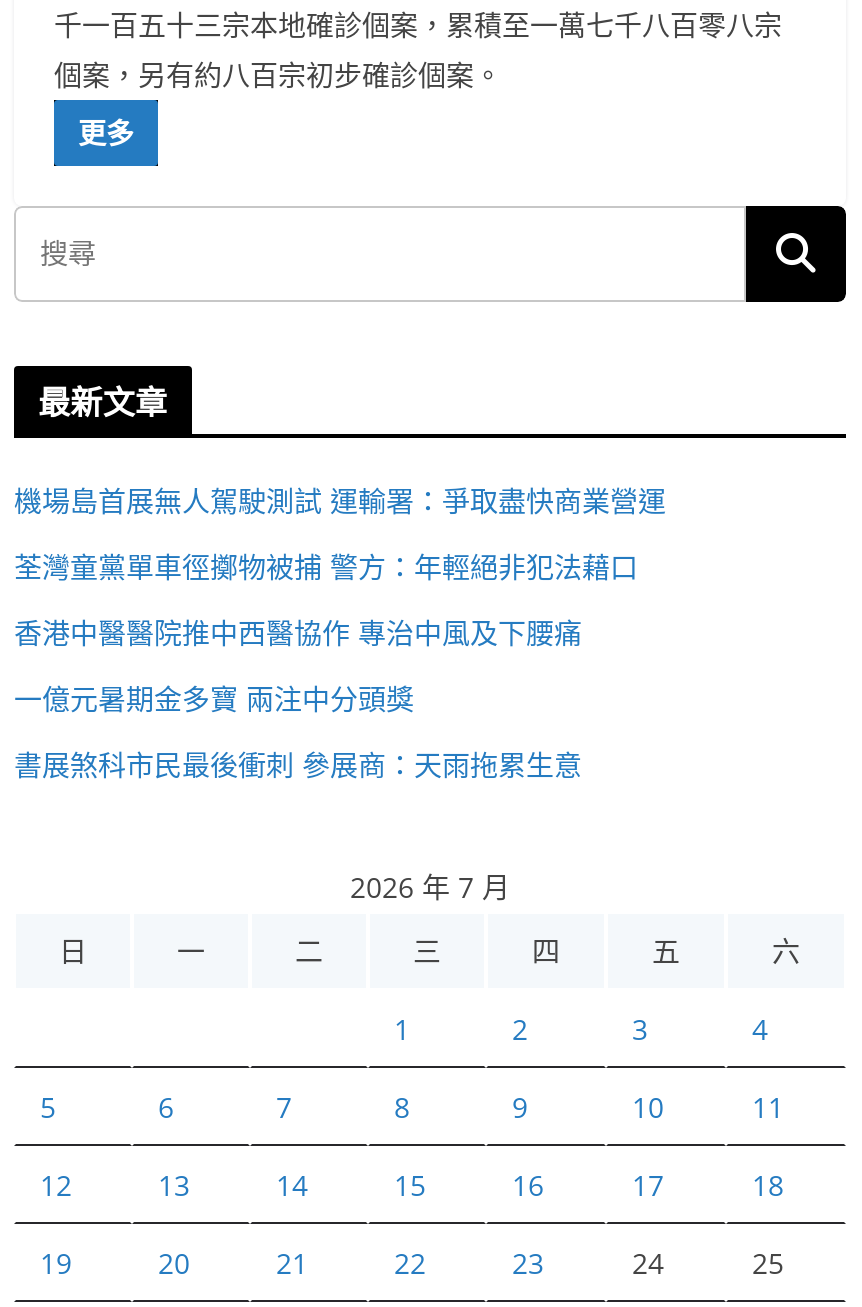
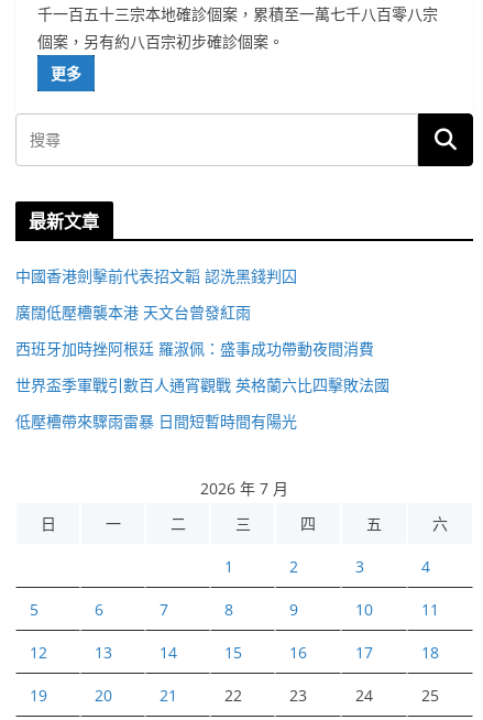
- 機場島首展無人駕駛測試 運輸署：爭取盡快商業營運
+ 中國香港劍擊前代表招文韜 認洗黑錢判囚

- 荃灣童黨單車徑擲物被捕 警方：年輕絕非犯法藉口
+ 廣闊低壓槽襲本港 天文台曾發紅雨

- 香港中醫醫院推中西醫協作 專治中風及下腰痛
+ 西班牙加時挫阿根廷 羅淑佩：盛事成功帶動夜間消費

- 一億元暑期金多寶 兩注中分頭獎
+ 世界盃季軍戰引數百人通宵觀戰 英格蘭六比四擊敗法國

- 書展煞科市民最後衝刺 參展商：天雨拖累生意
+ 低壓槽帶來驟雨雷暴 日間短暫時間有陽光
